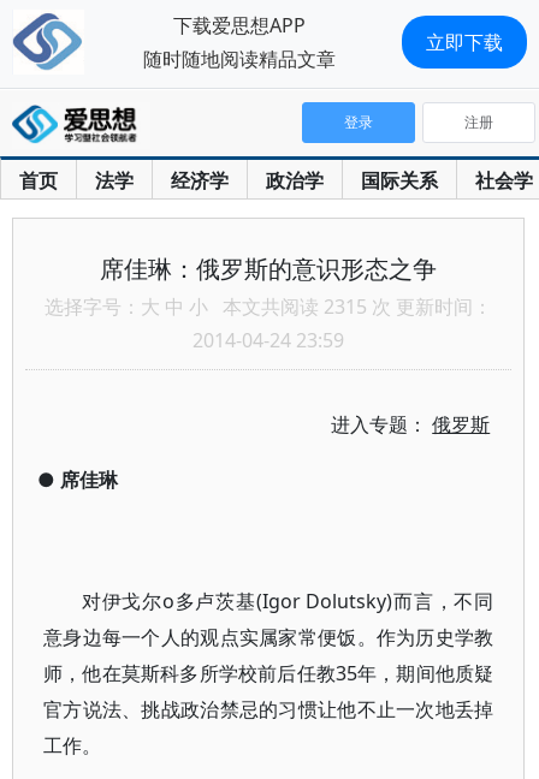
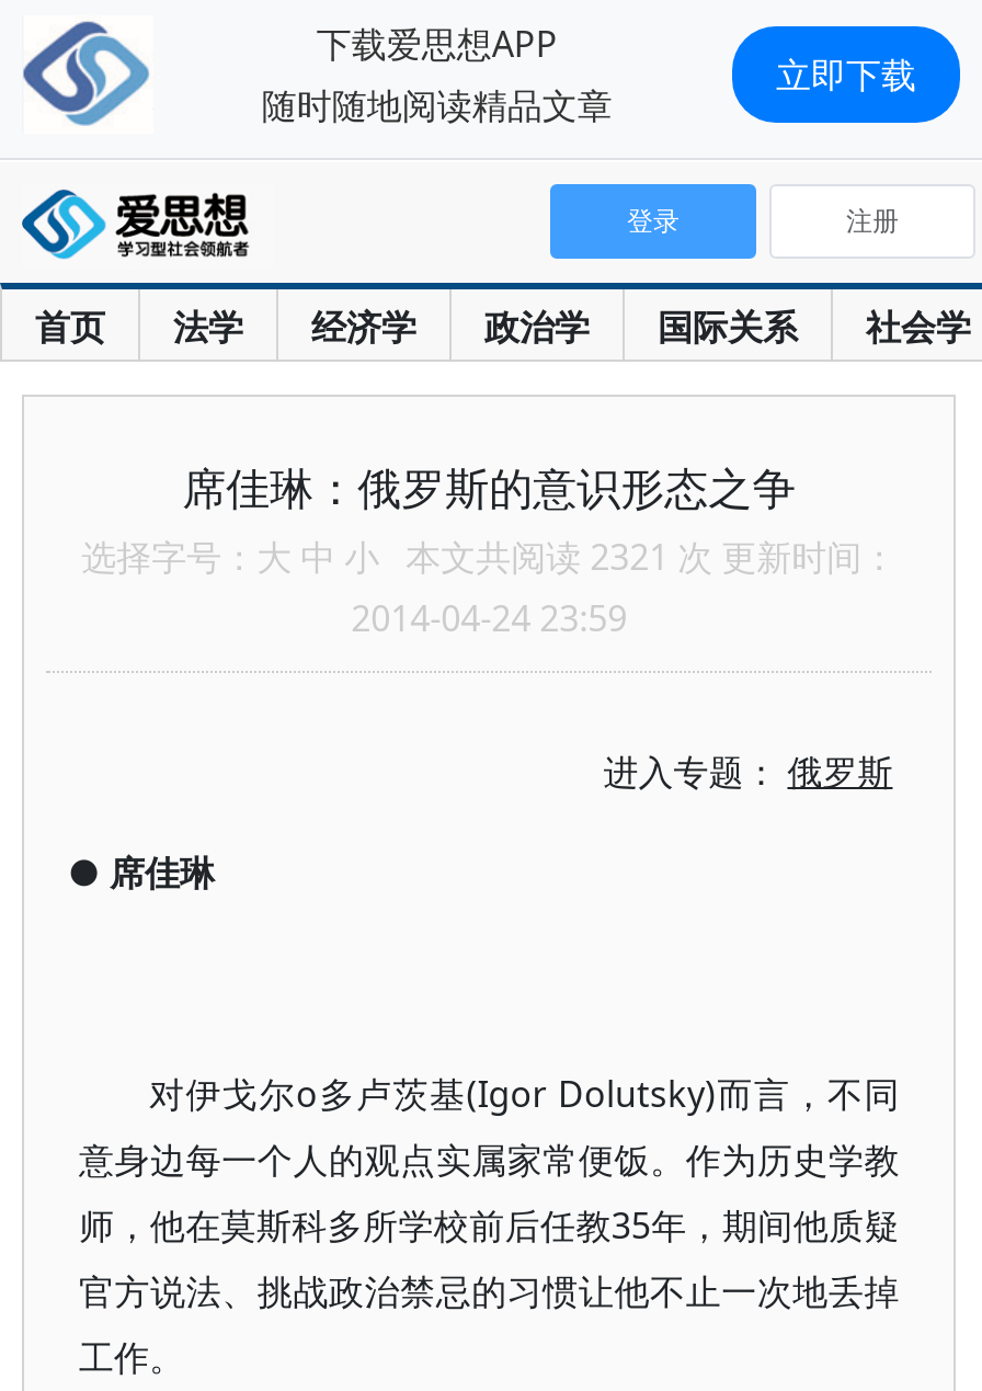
- 选择字号：大 中 小本文共阅读 2315 次 更新时间：
+ 选择字号：大 中 小本文共阅读 2321 次 更新时间：
